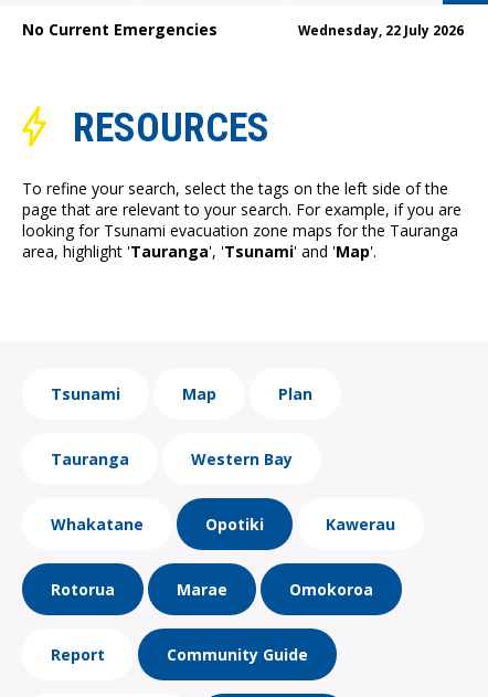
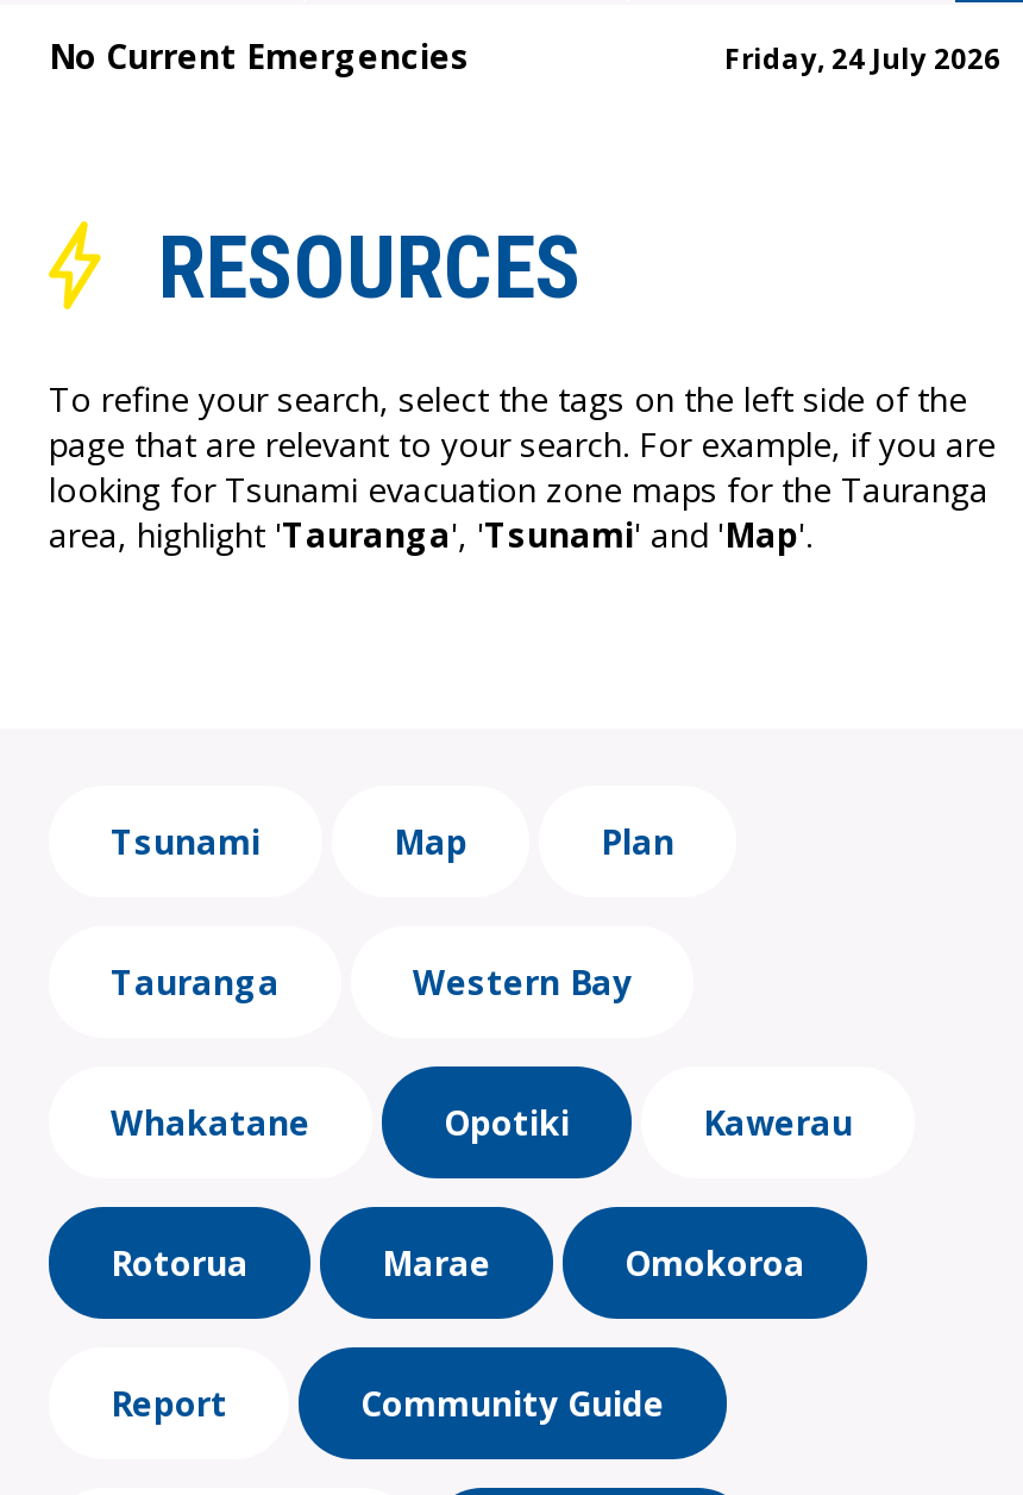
- Wednesday, 22 July 2026
+ Friday, 24 July 2026
